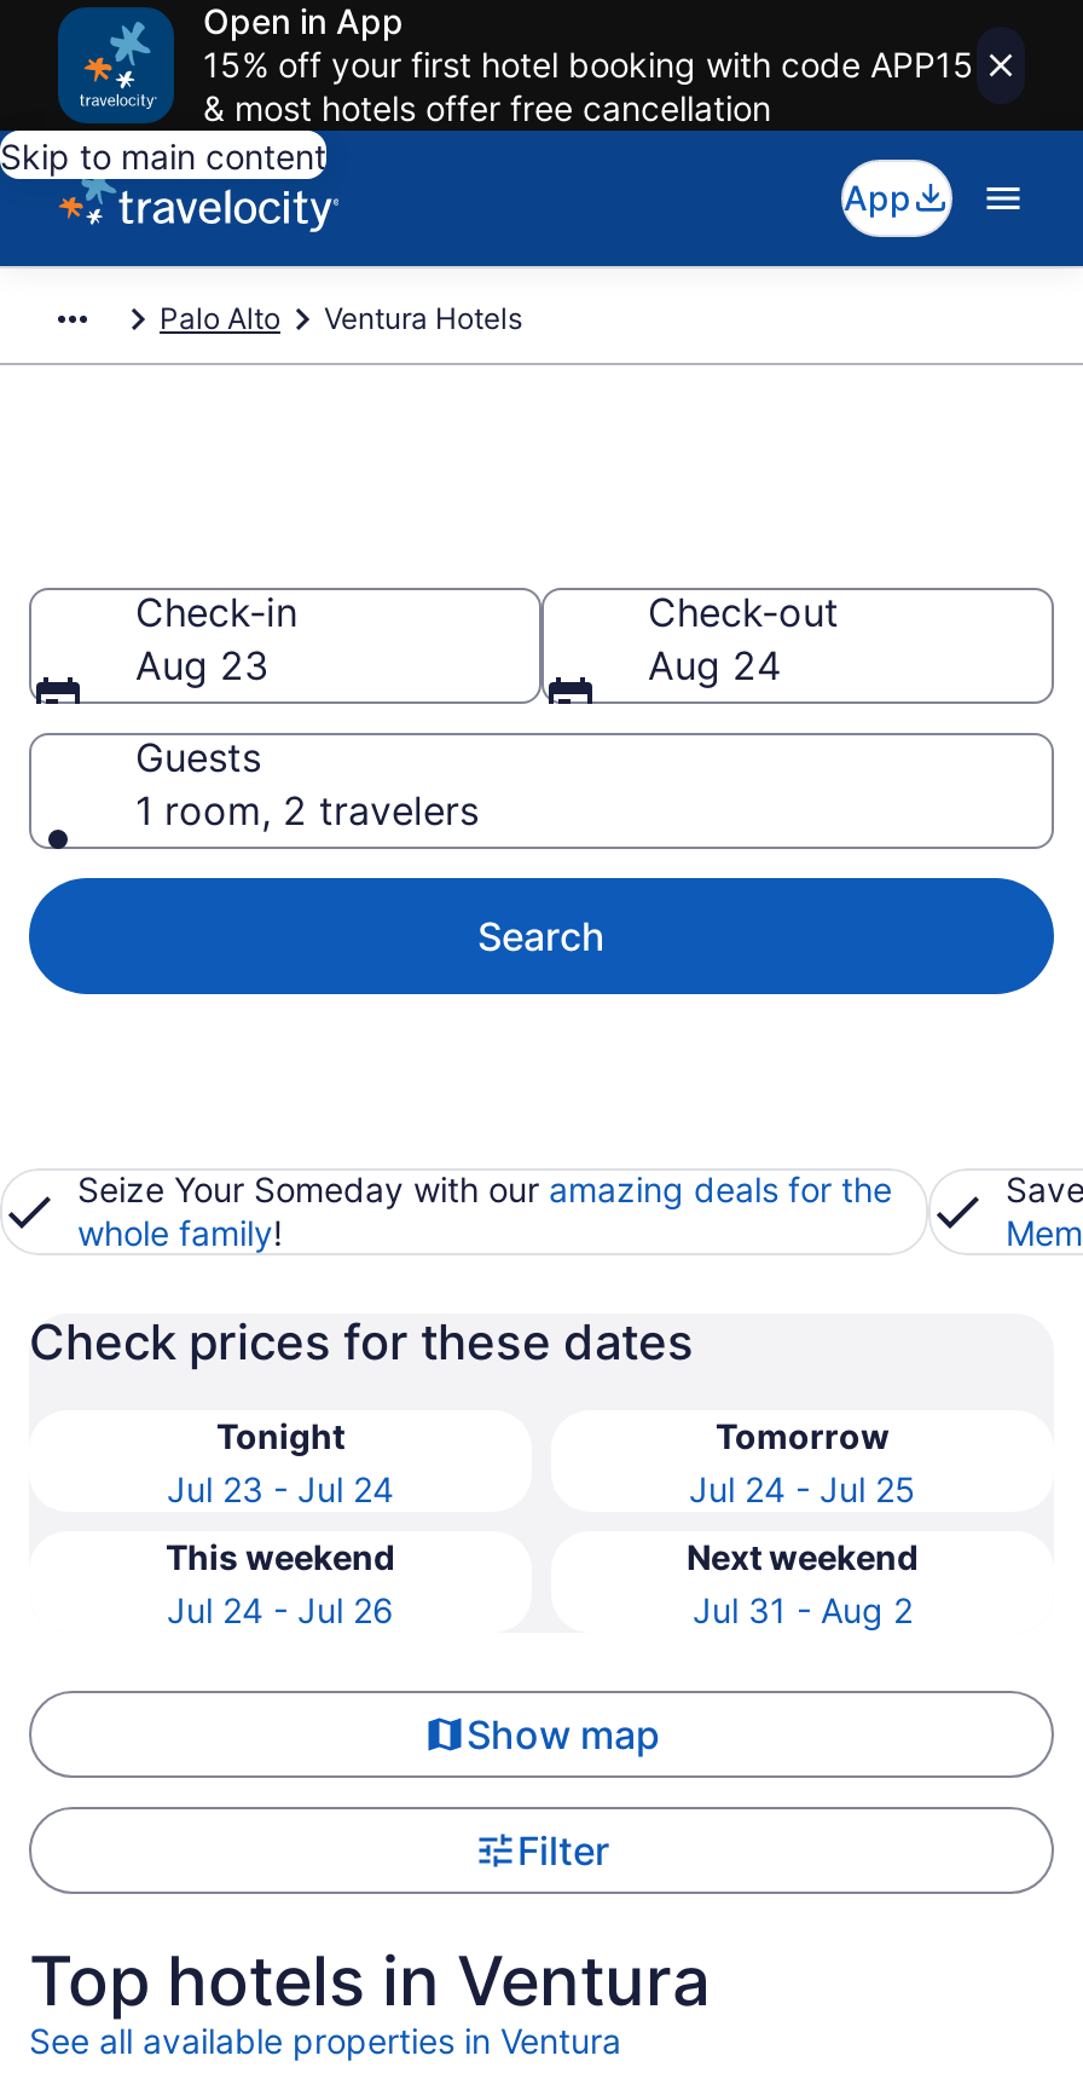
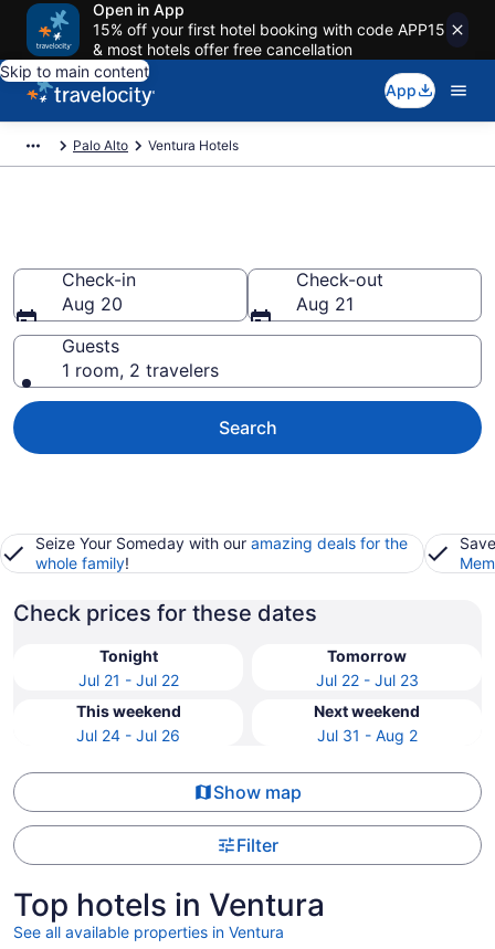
- Aug 23
+ Aug 20

- Aug 24
+ Aug 21

- Jul 23 - Jul 24
+ Jul 21 - Jul 22

- Jul 24 - Jul 25
+ Jul 22 - Jul 23
